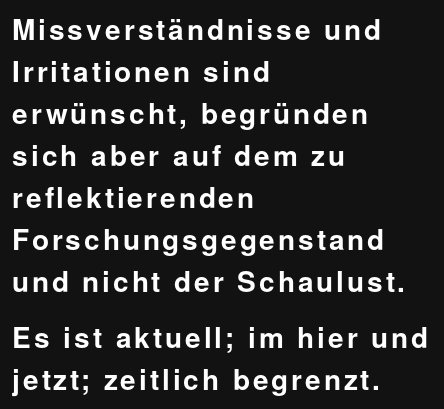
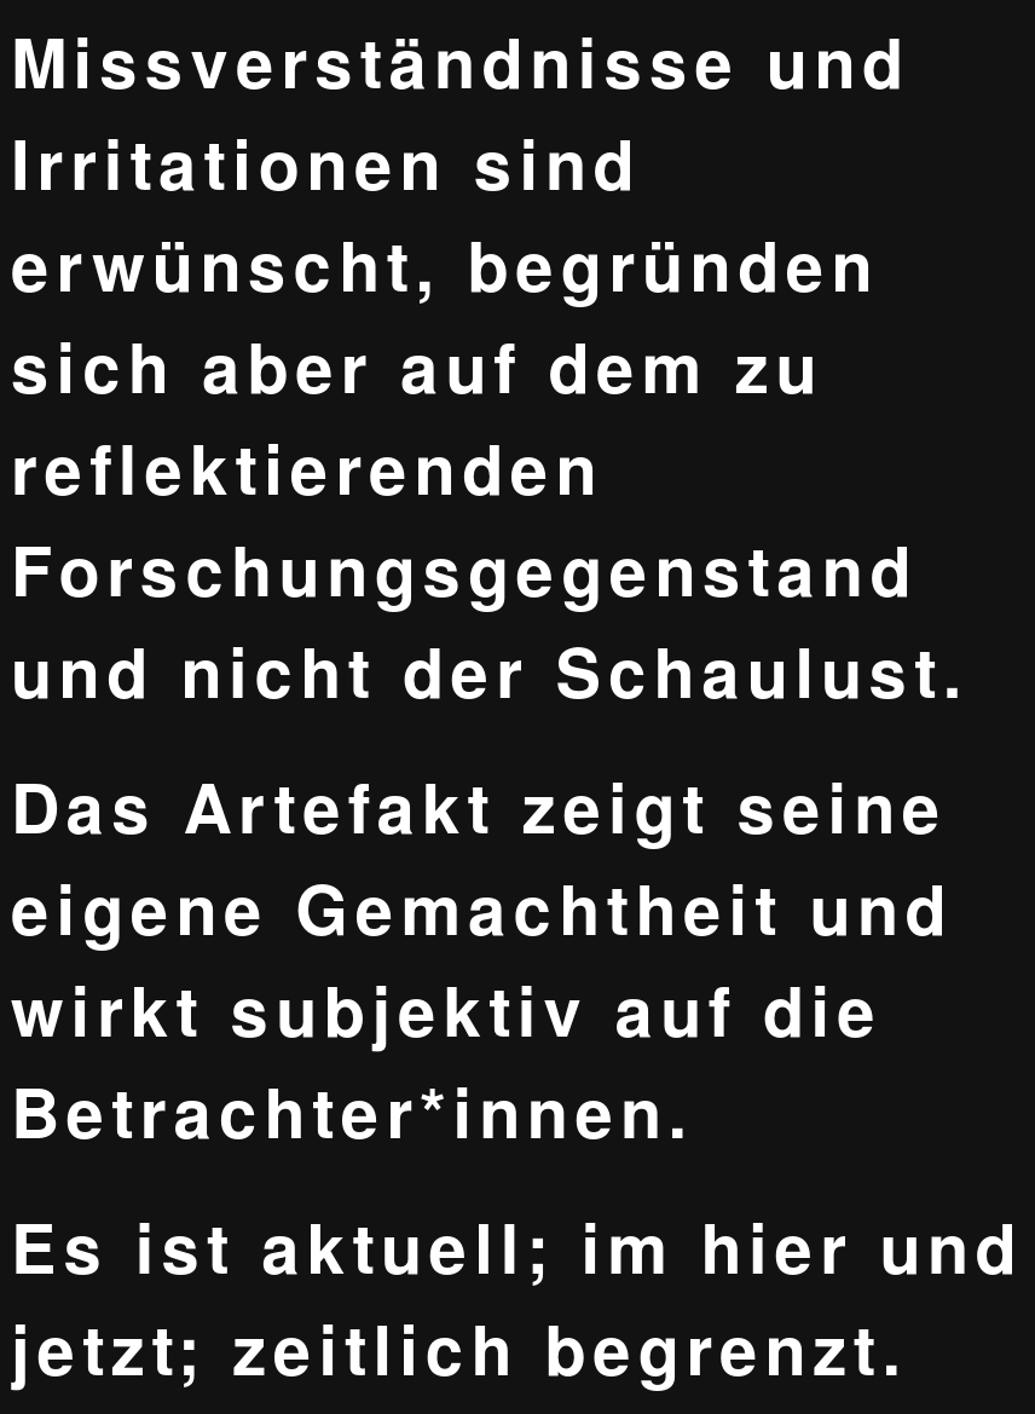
+ Das Artefakt zeigt seine
+ eigene Gemachtheit und
+ wirkt subjektiv auf die
+ Betrachter*innen.
